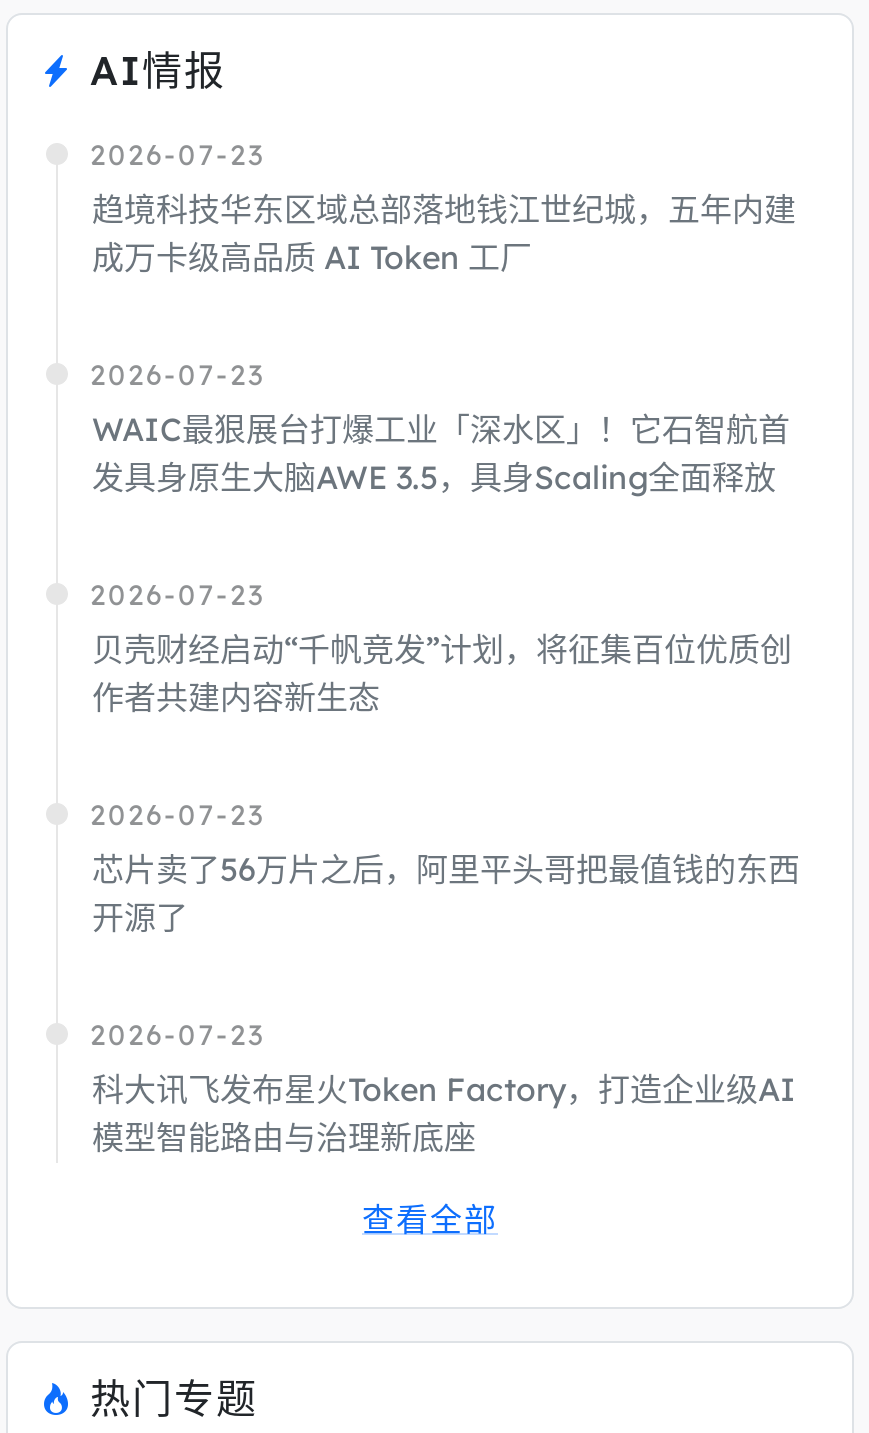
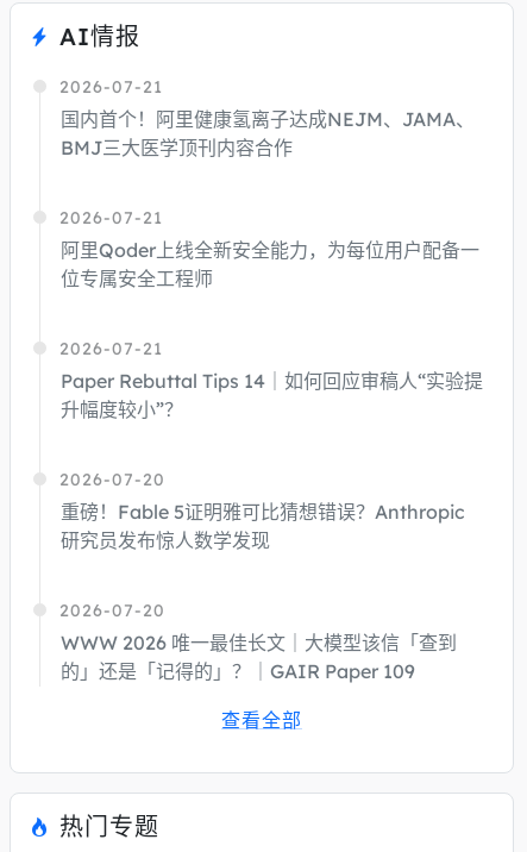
- 2026-07-23
- 趋境科技华东区域总部落地钱江世纪城，五年内建
- 成万卡级高品质 AI Token 工厂
+ 2026-07-21
+ 国内首个！阿里健康氢离子达成NEJM、JAMA、
+ BMJ三大医学顶刊内容合作

- 2026-07-23
- WAIC最狠展台打爆工业「深水区」！它石智航首
- 发具身原生大脑AWE 3.5，具身Scaling全面释放
+ 2026-07-21
+ 阿里Qoder上线全新安全能力，为每位用户配备一
+ 位专属安全工程师

- 2026-07-23
- 贝壳财经启动“千帆竞发”计划，将征集百位优质创
- 作者共建内容新生态
+ 2026-07-21
+ Paper Rebuttal Tips 14｜如何回应审稿人“实验提
+ 升幅度较小”？

- 2026-07-23
- 芯片卖了56万片之后，阿里平头哥把最值钱的东西
- 开源了
+ 2026-07-20
+ 重磅！Fable 5证明雅可比猜想错误？Anthropic
+ 研究员发布惊人数学发现

- 2026-07-23
- 科大讯飞发布星火Token Factory，打造企业级AI
- 模型智能路由与治理新底座
+ 2026-07-20
+ WWW 2026 唯一最佳长文｜大模型该信「查到
+ 的」还是「记得的」？｜GAIR Paper 109
